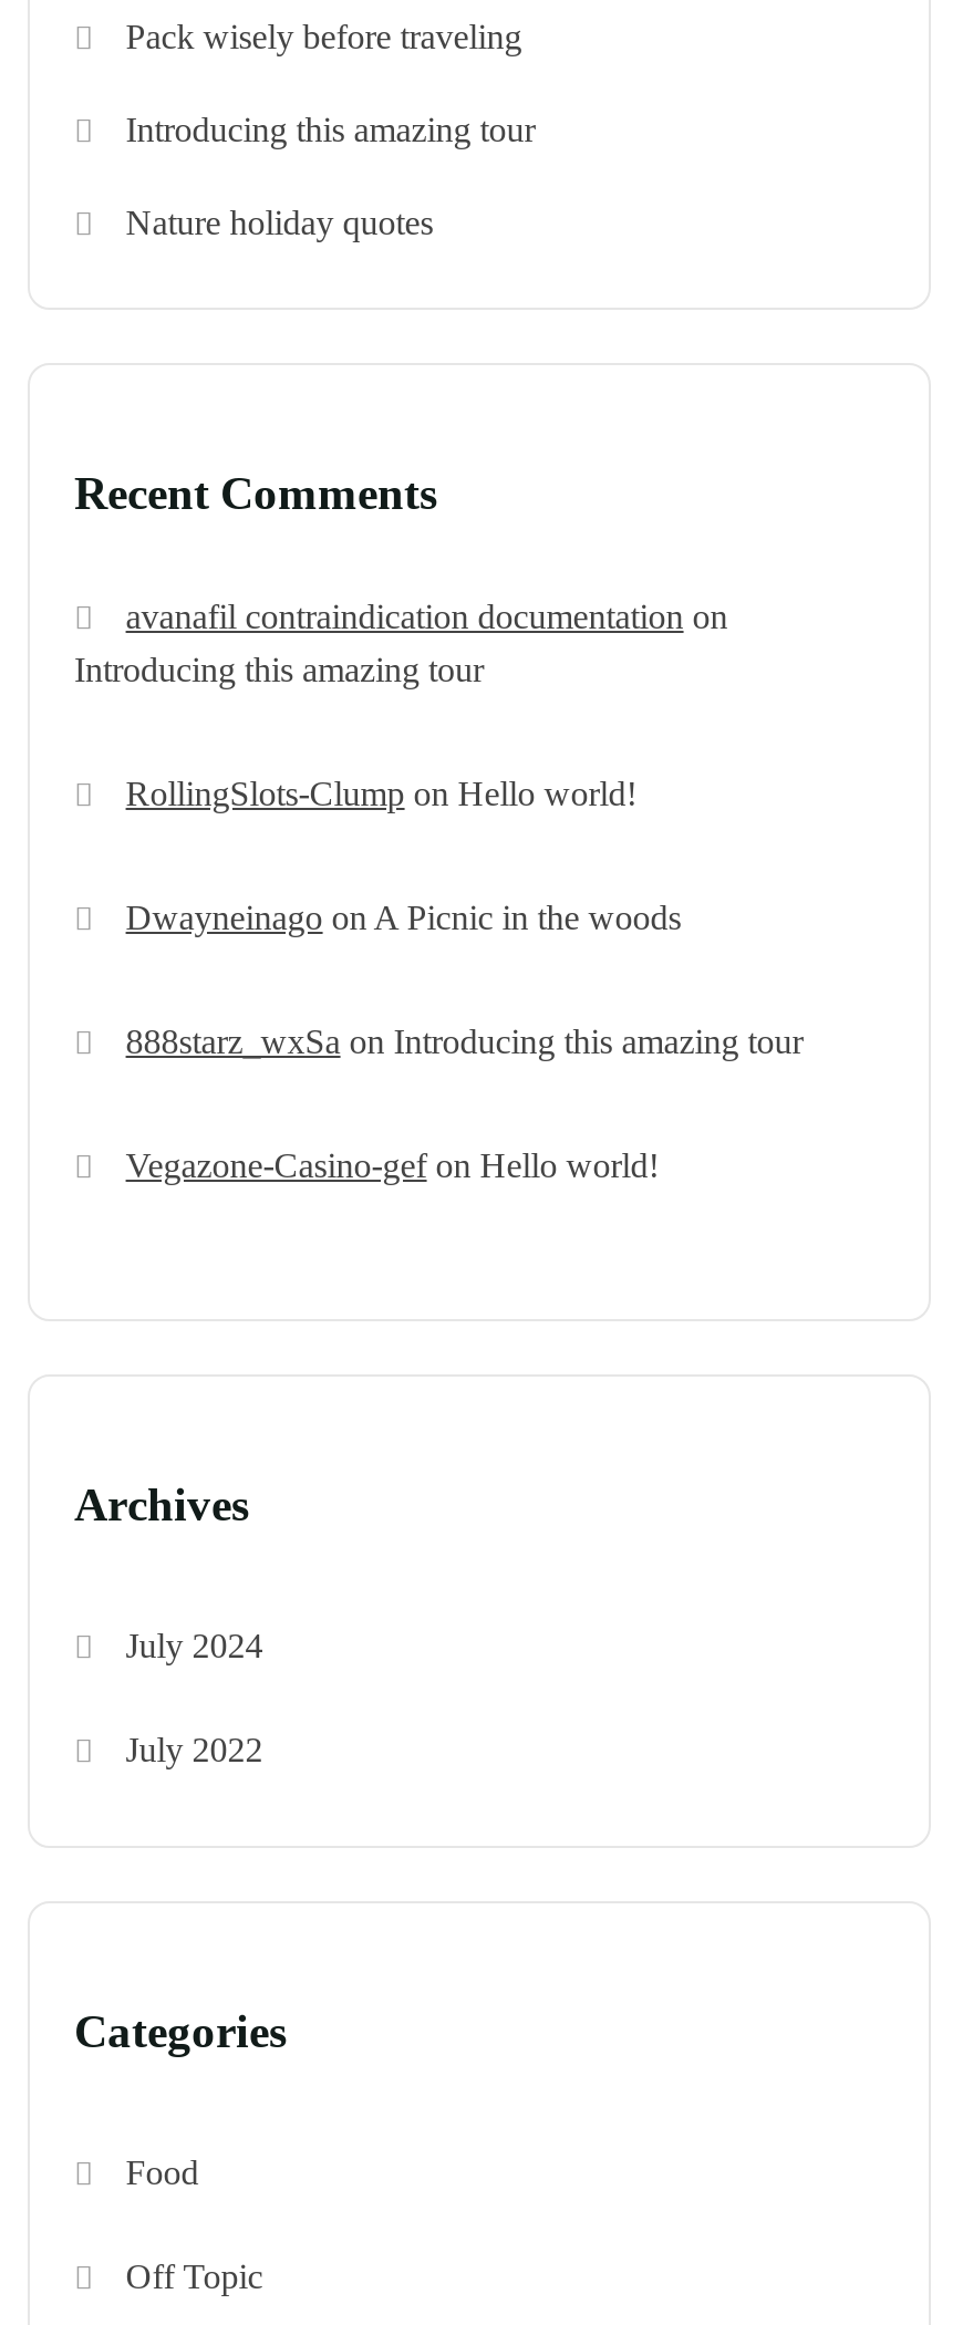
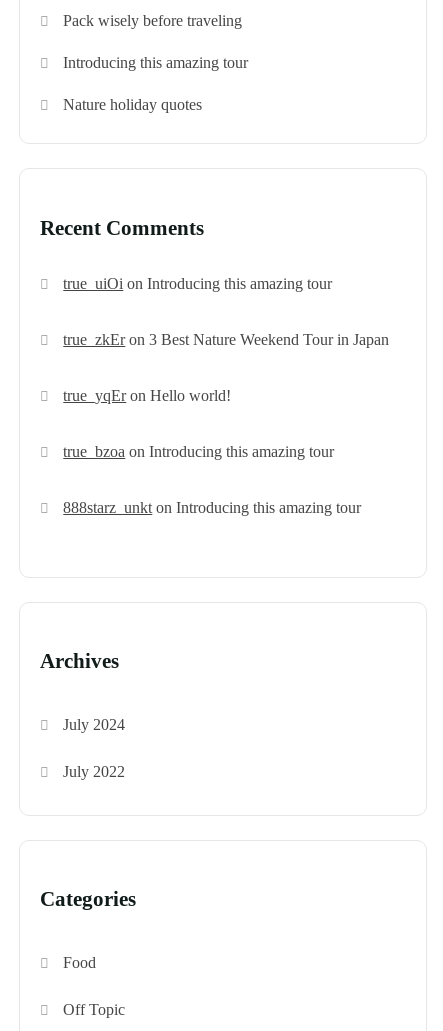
- avanafil contraindication documentation on
- Introducing this amazing tour
+ true_uiOi on Introducing this amazing tour

- RollingSlots-Clump on Hello world!
+ true_zkEr on 3 Best Nature Weekend Tour in Japan

- Dwayneinago on A Picnic in the woods
+ true_yqEr on Hello world!

- 888starz_wxSa on Introducing this amazing tour
+ true_bzoa on Introducing this amazing tour

- Vegazone-Casino-gef on Hello world!
+ 888starz_unkt on Introducing this amazing tour
